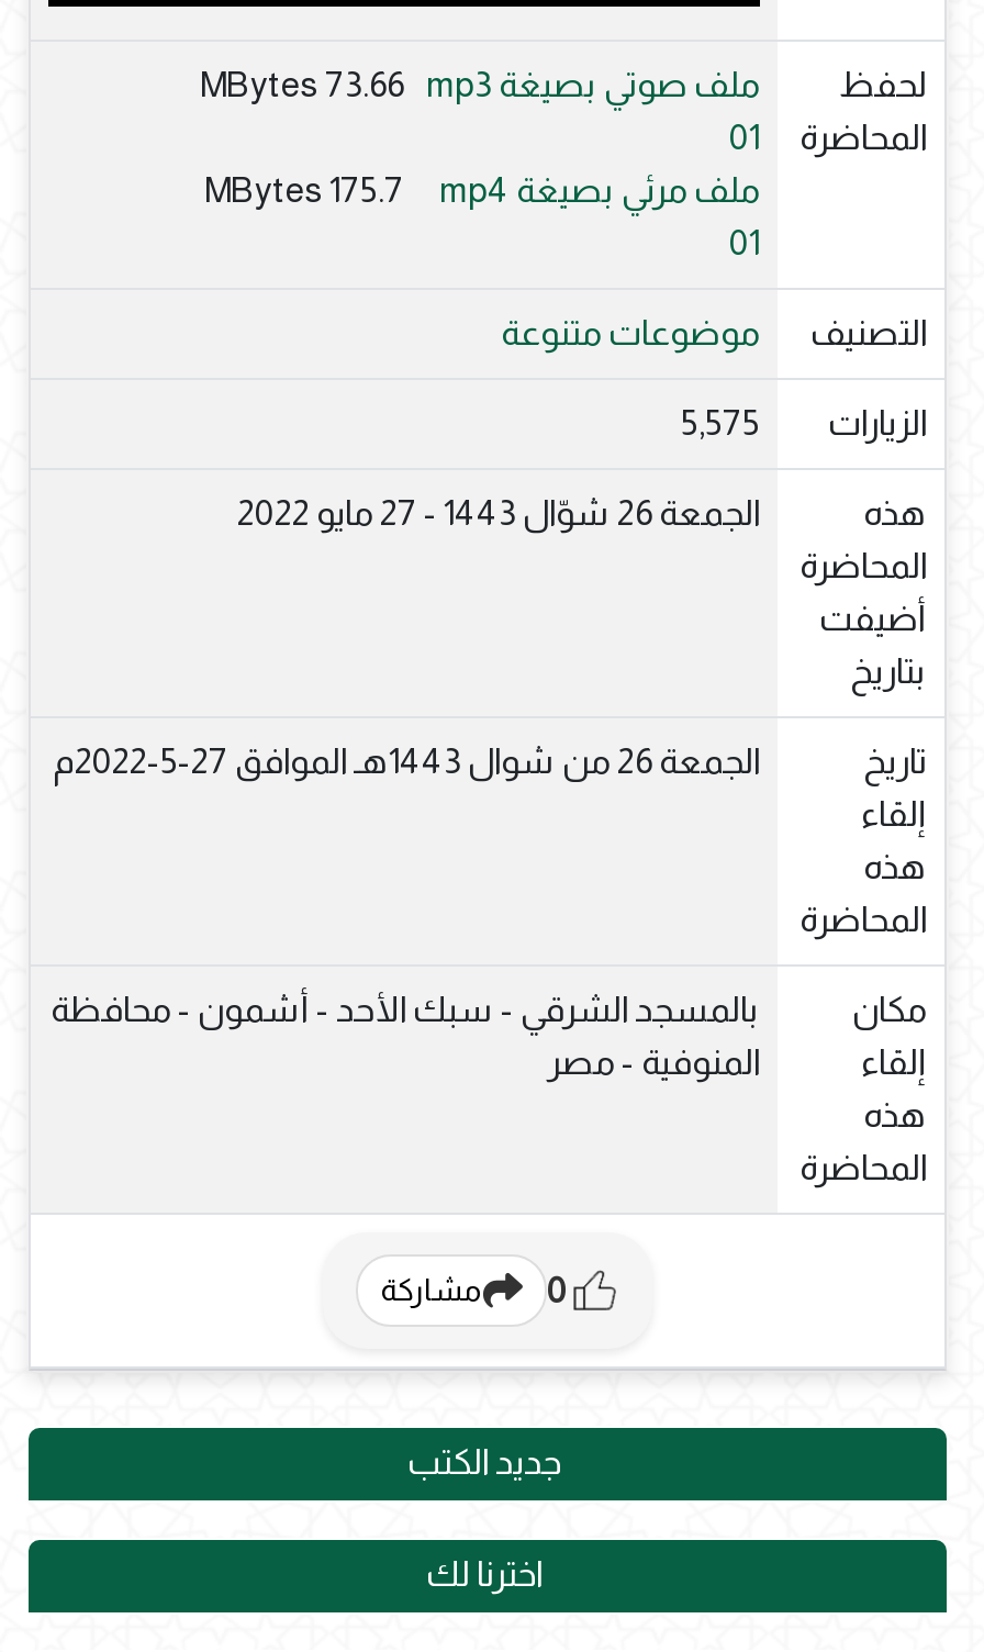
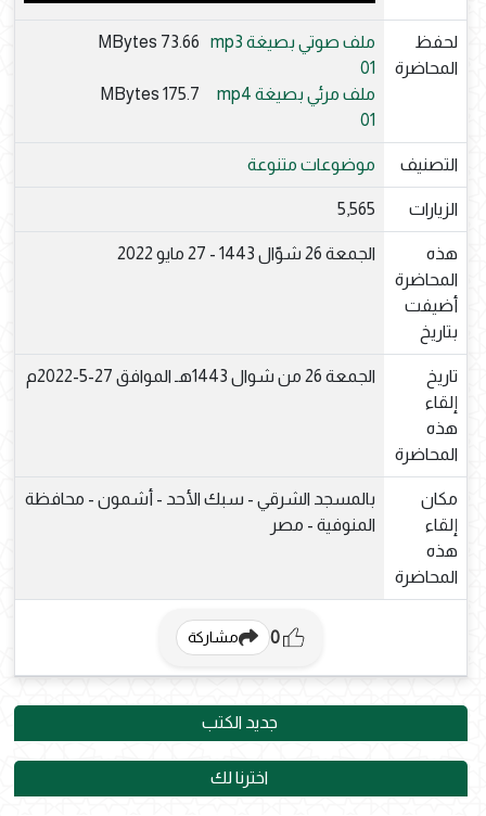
- الزيارات 5,575
+ الزيارات 5,565
